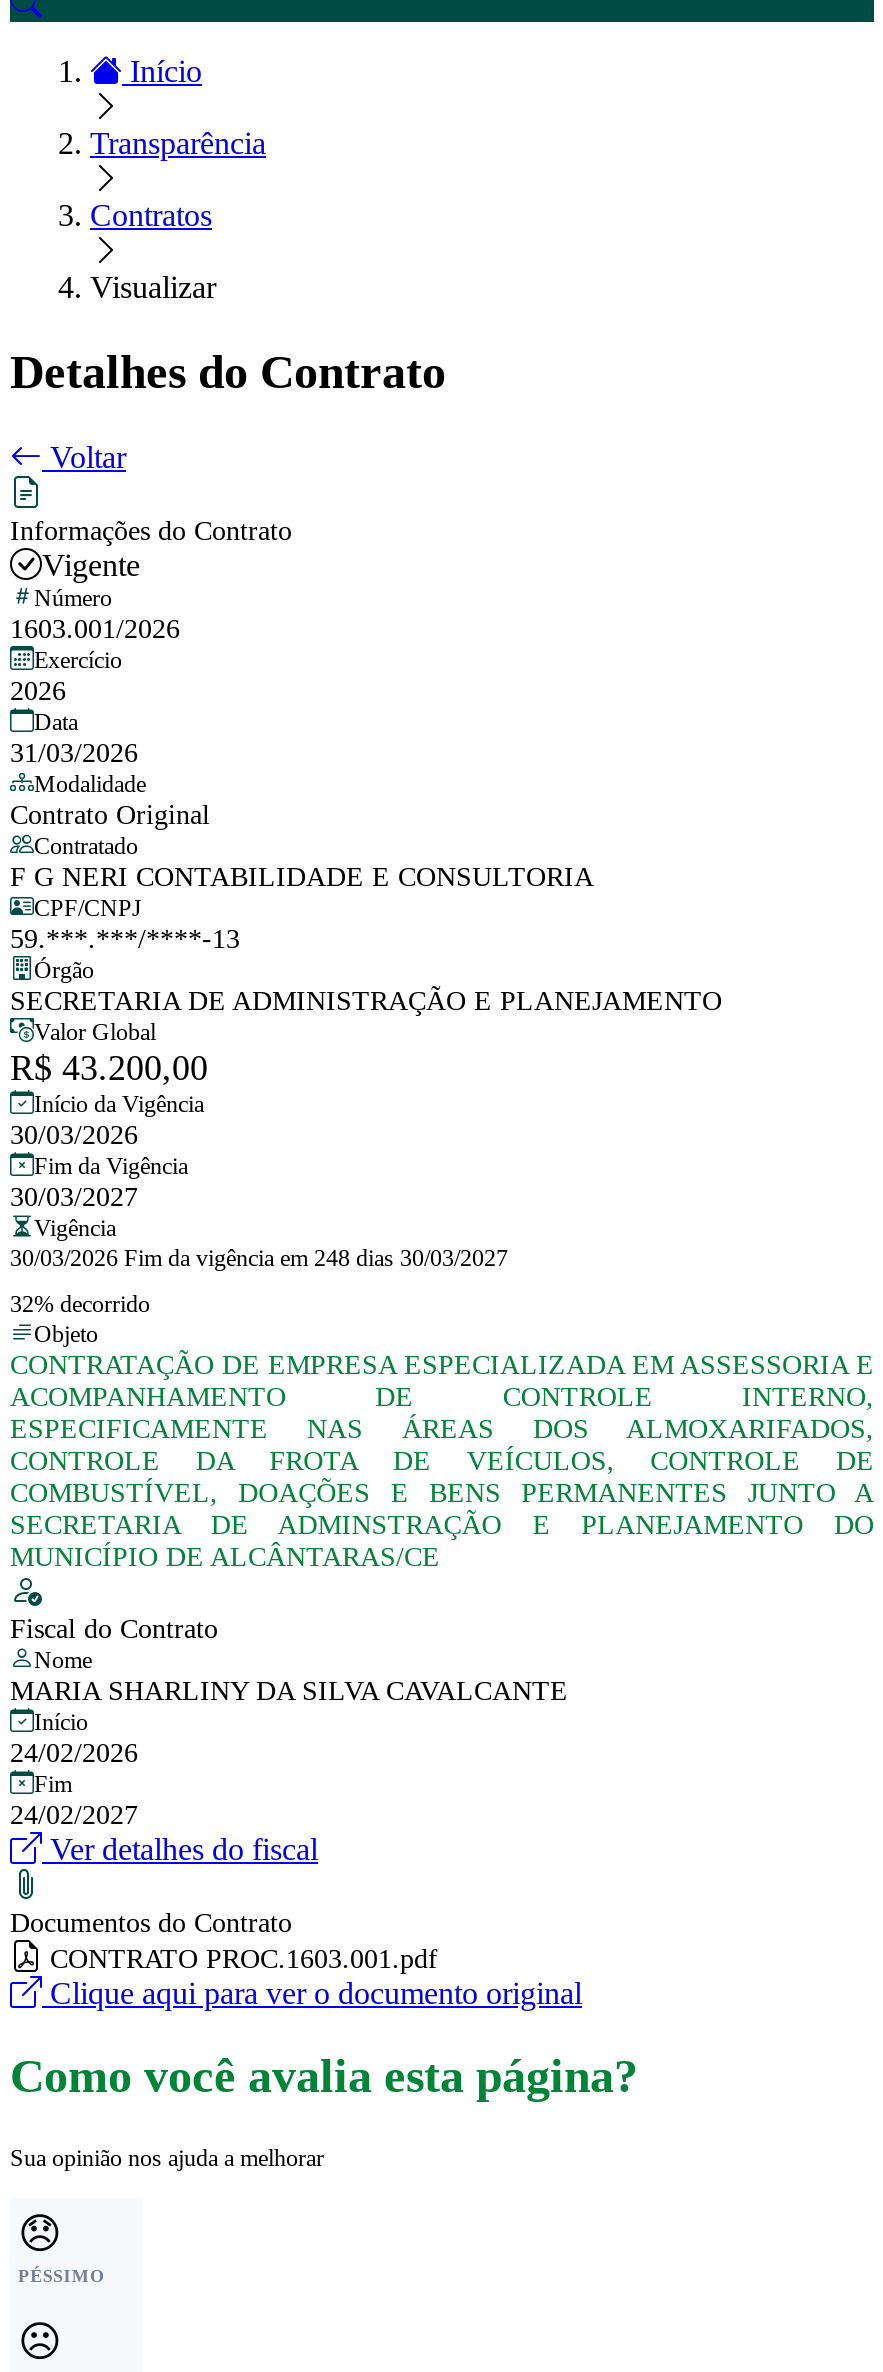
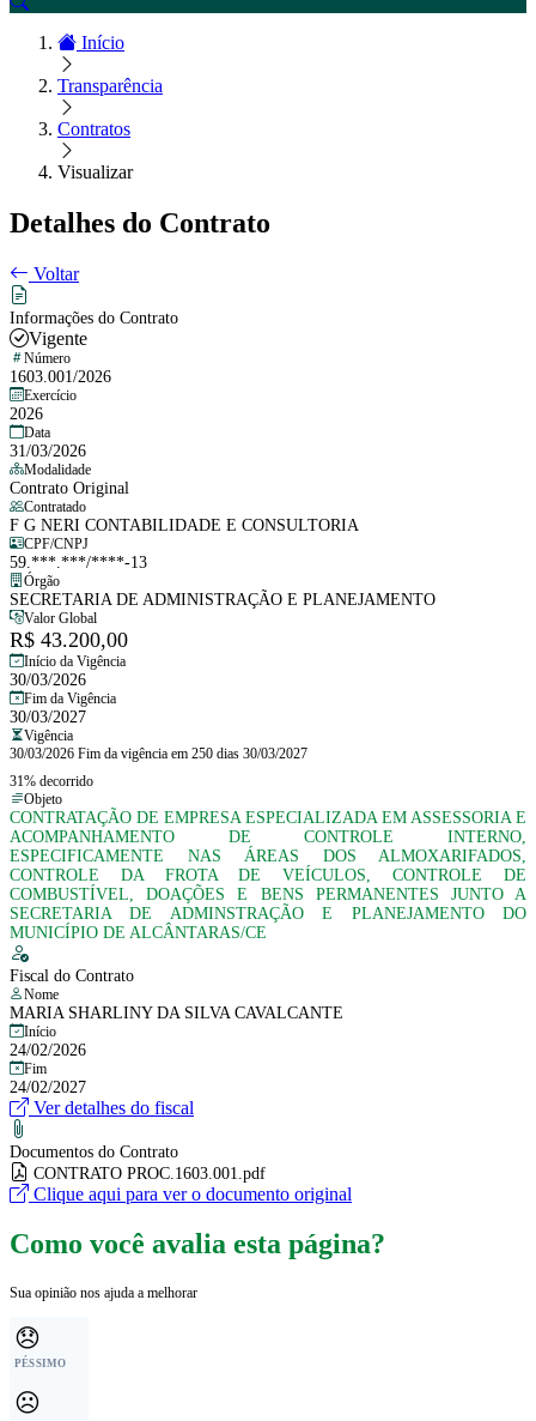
- 30/03/2026 Fim da vigência em 248 dias 30/03/2027
+ 30/03/2026 Fim da vigência em 250 dias 30/03/2027

- 32% decorrido
+ 31% decorrido
